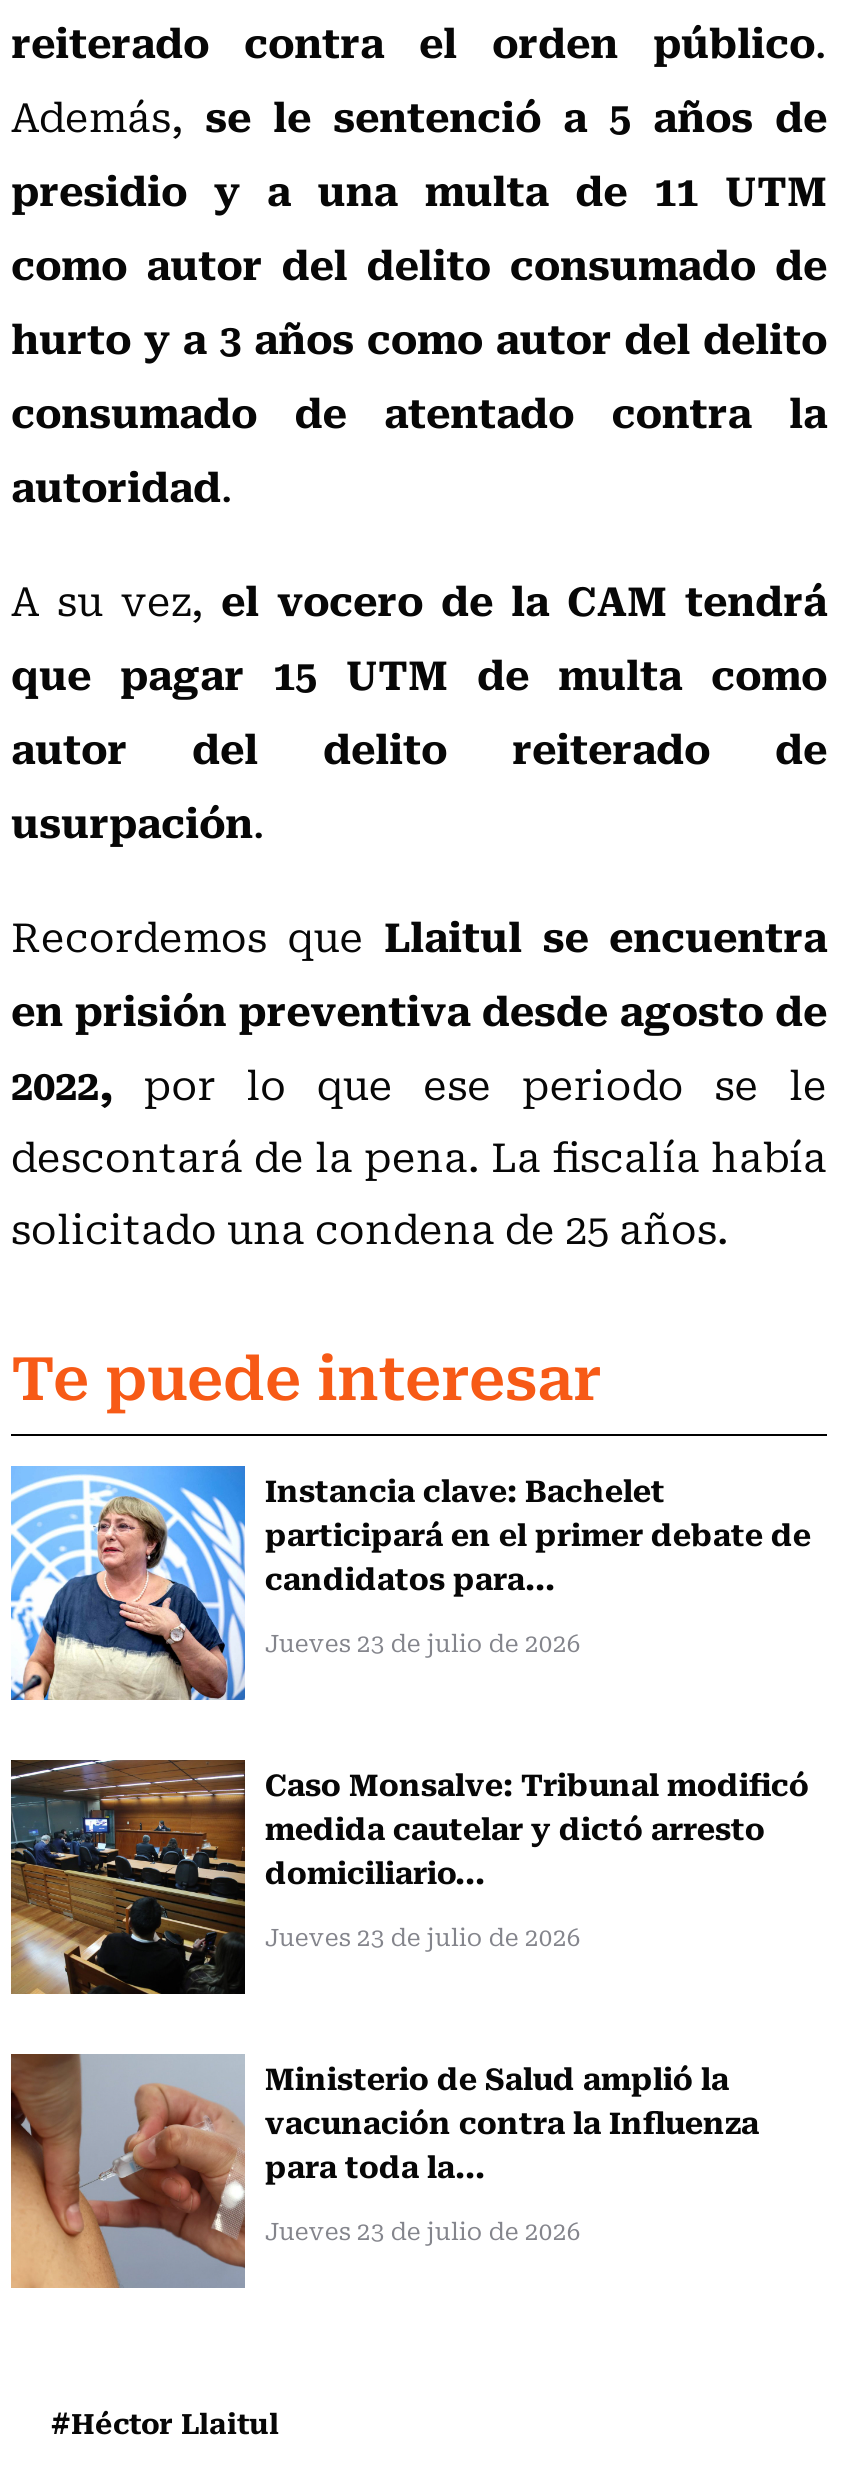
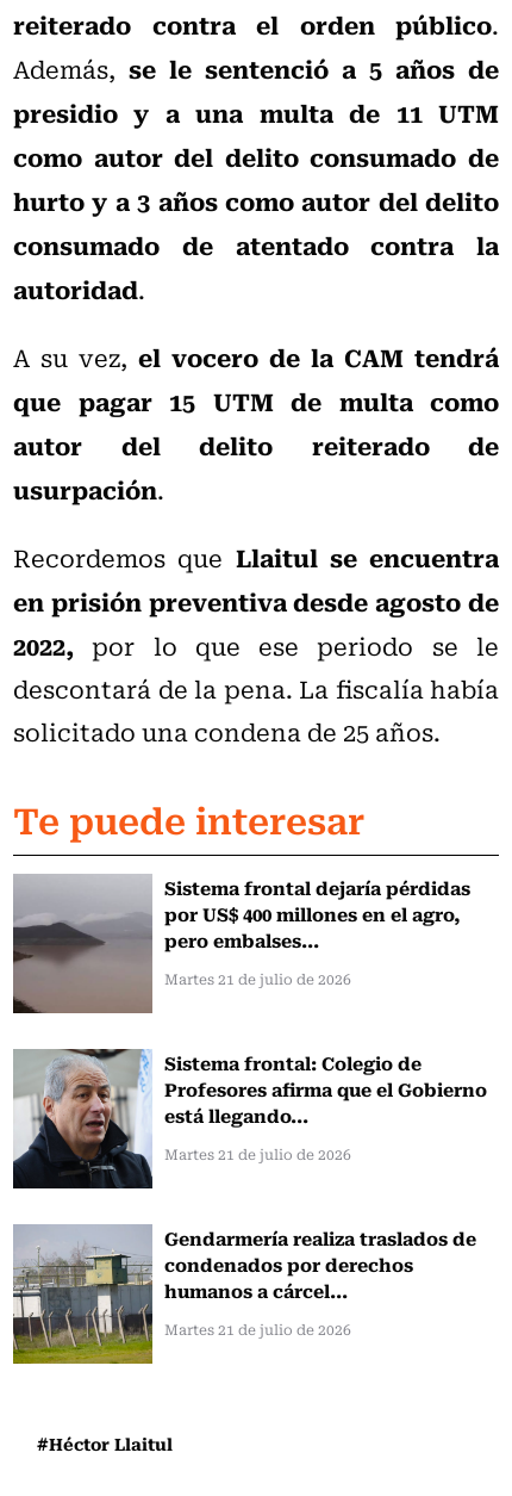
- [image]
- Instancia clave: Bachelet
- participará en el primer debate de
- candidatos para...
+ [image]
+ Sistema frontal dejaría pérdidas
+ por US$ 400 millones en el agro,
+ pero embalses...

- Jueves 23 de julio de 2026
+ Martes 21 de julio de 2026

- [image]
- Caso Monsalve: Tribunal modificó
- medida cautelar y dictó arresto
- domiciliario...
+ [image]
+ Sistema frontal: Colegio de
+ Profesores afirma que el Gobierno
+ está llegando...

- Jueves 23 de julio de 2026
+ Martes 21 de julio de 2026

- [image]
- Ministerio de Salud amplió la
- vacunación contra la Influenza
- para toda la...
+ [image]
+ Gendarmería realiza traslados de
+ condenados por derechos
+ humanos a cárcel...

- Jueves 23 de julio de 2026
+ Martes 21 de julio de 2026
